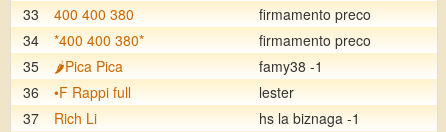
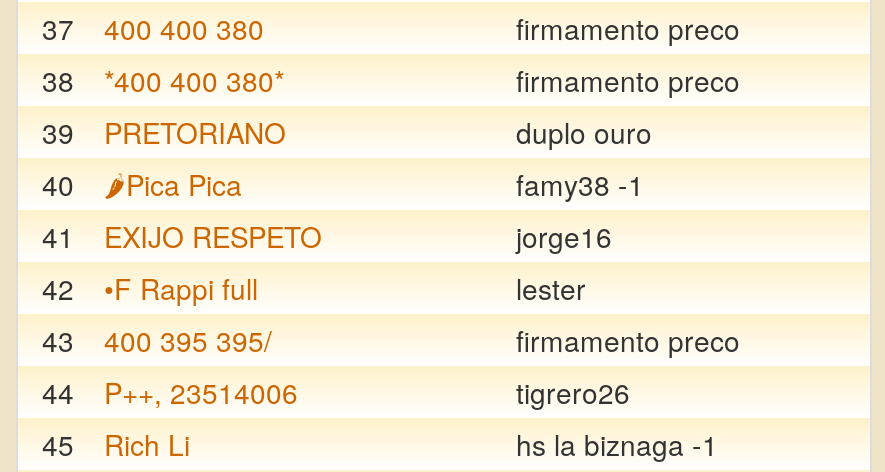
- 33 400 400 380
+ 37 400 400 380

- 34 *400 400 380*
+ 38 *400 400 380*

- 35
+ 39
+ PRETORIANO
+ duplo ouro
+ 40

- 36
+ 41
+ EXIJO RESPETO
+ jorge16
+ 42

- 37
+ 43
+ 400 395 395/
+ firmamento preco
+ 44
+ P++, 23514006
+ tigrero26
+ 45
